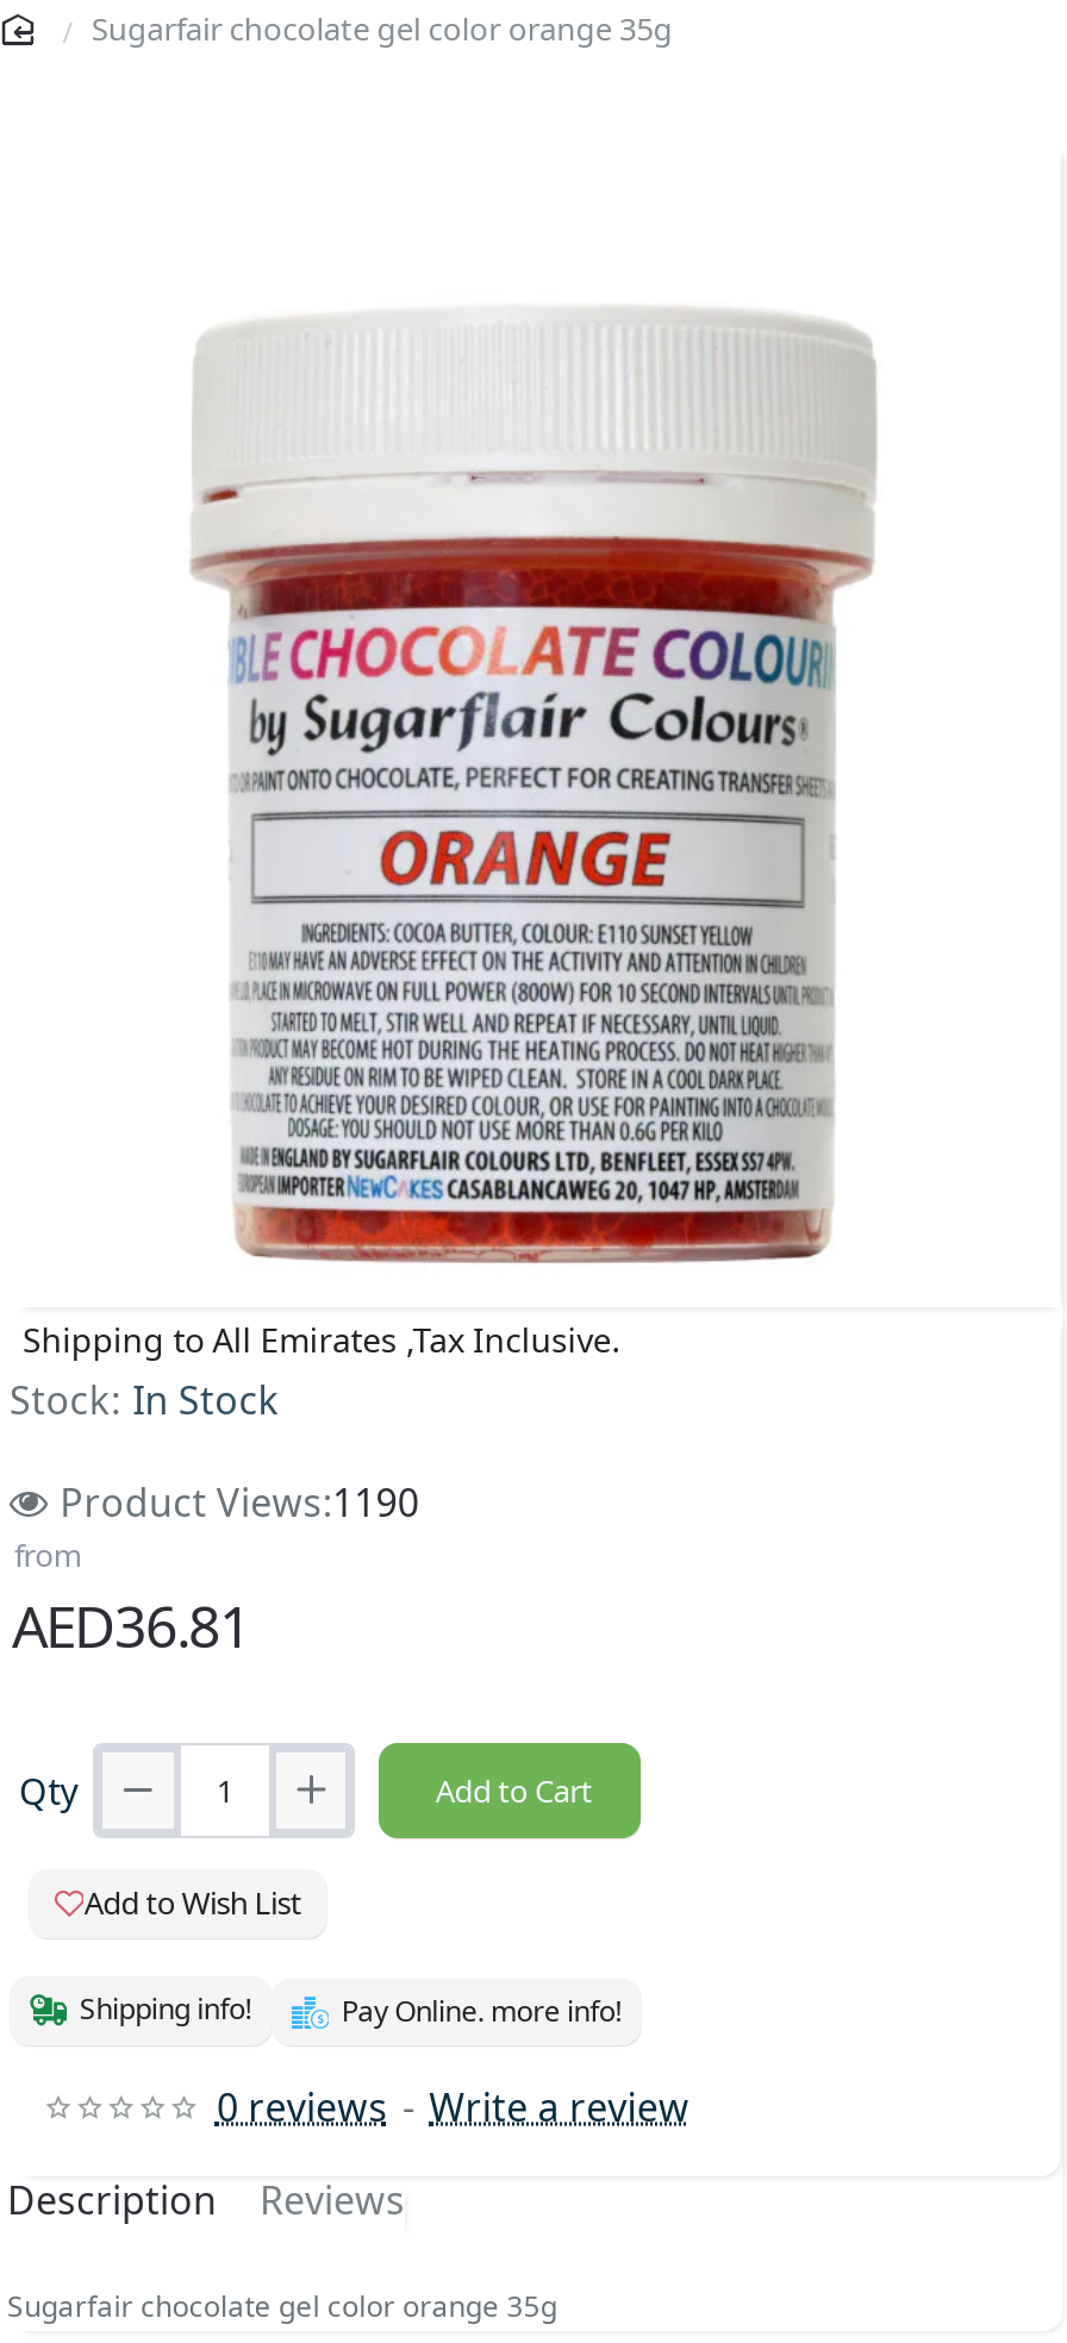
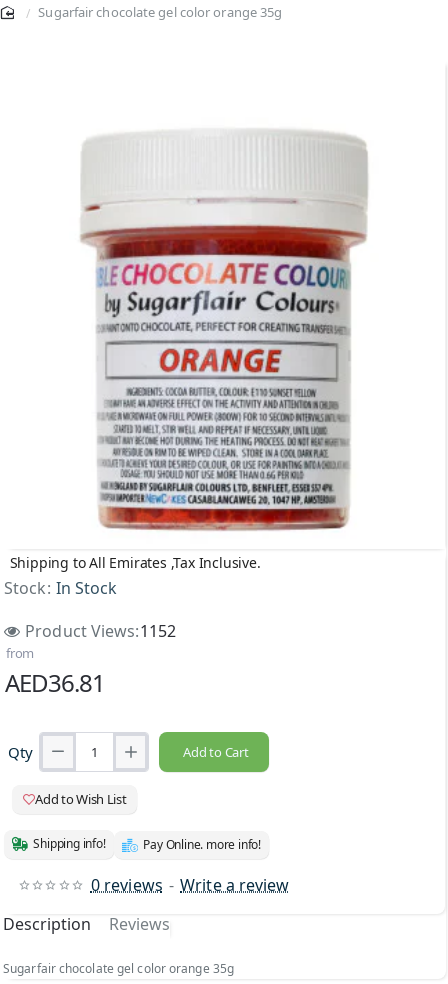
- Product Views:1190
+ Product Views:1152
